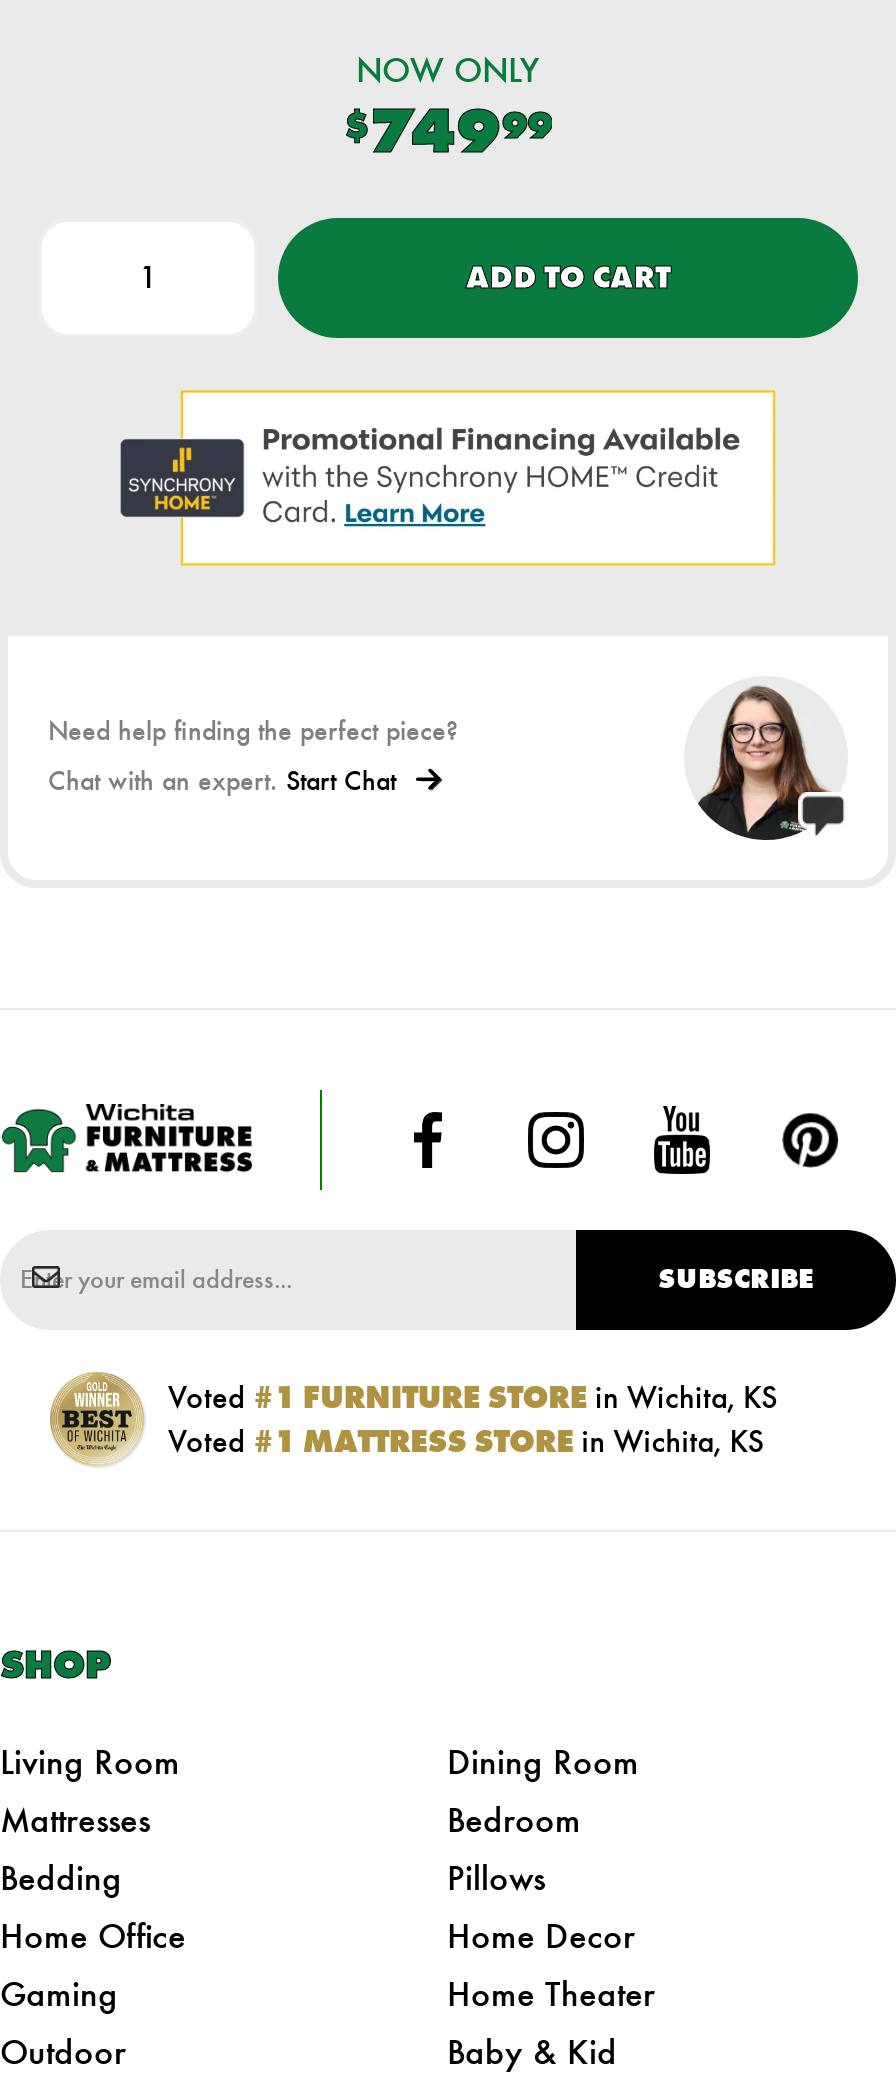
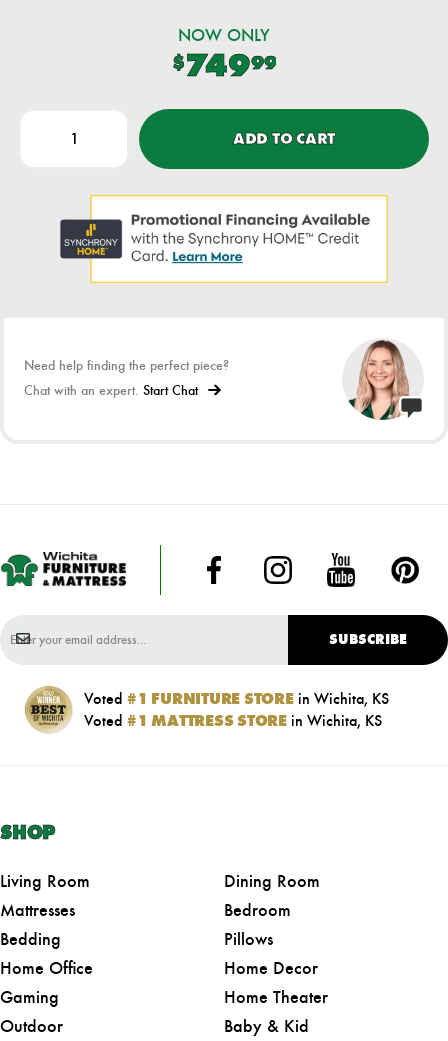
- [image]
+ [image]
